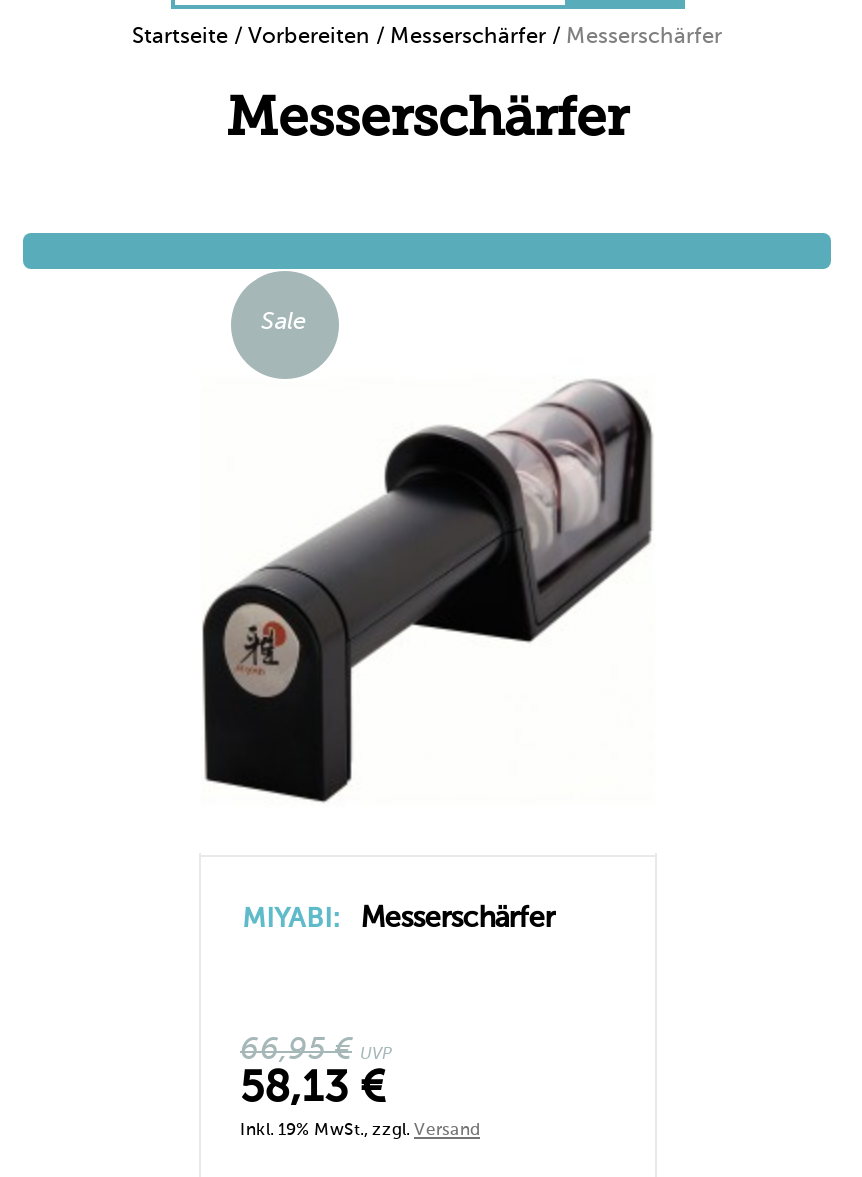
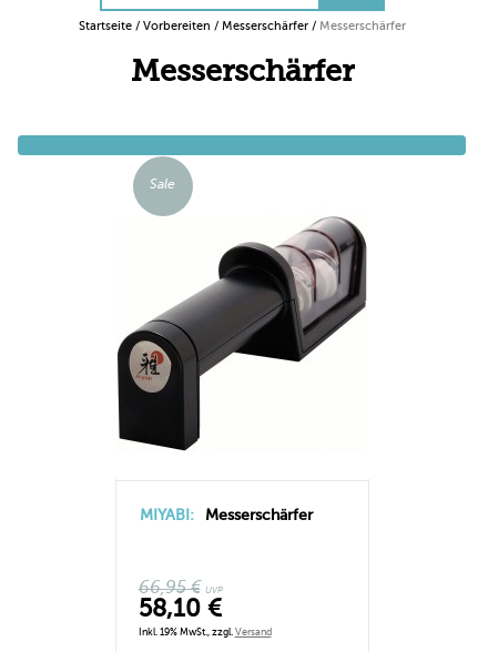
- 58,13 €
+ 58,10 €
